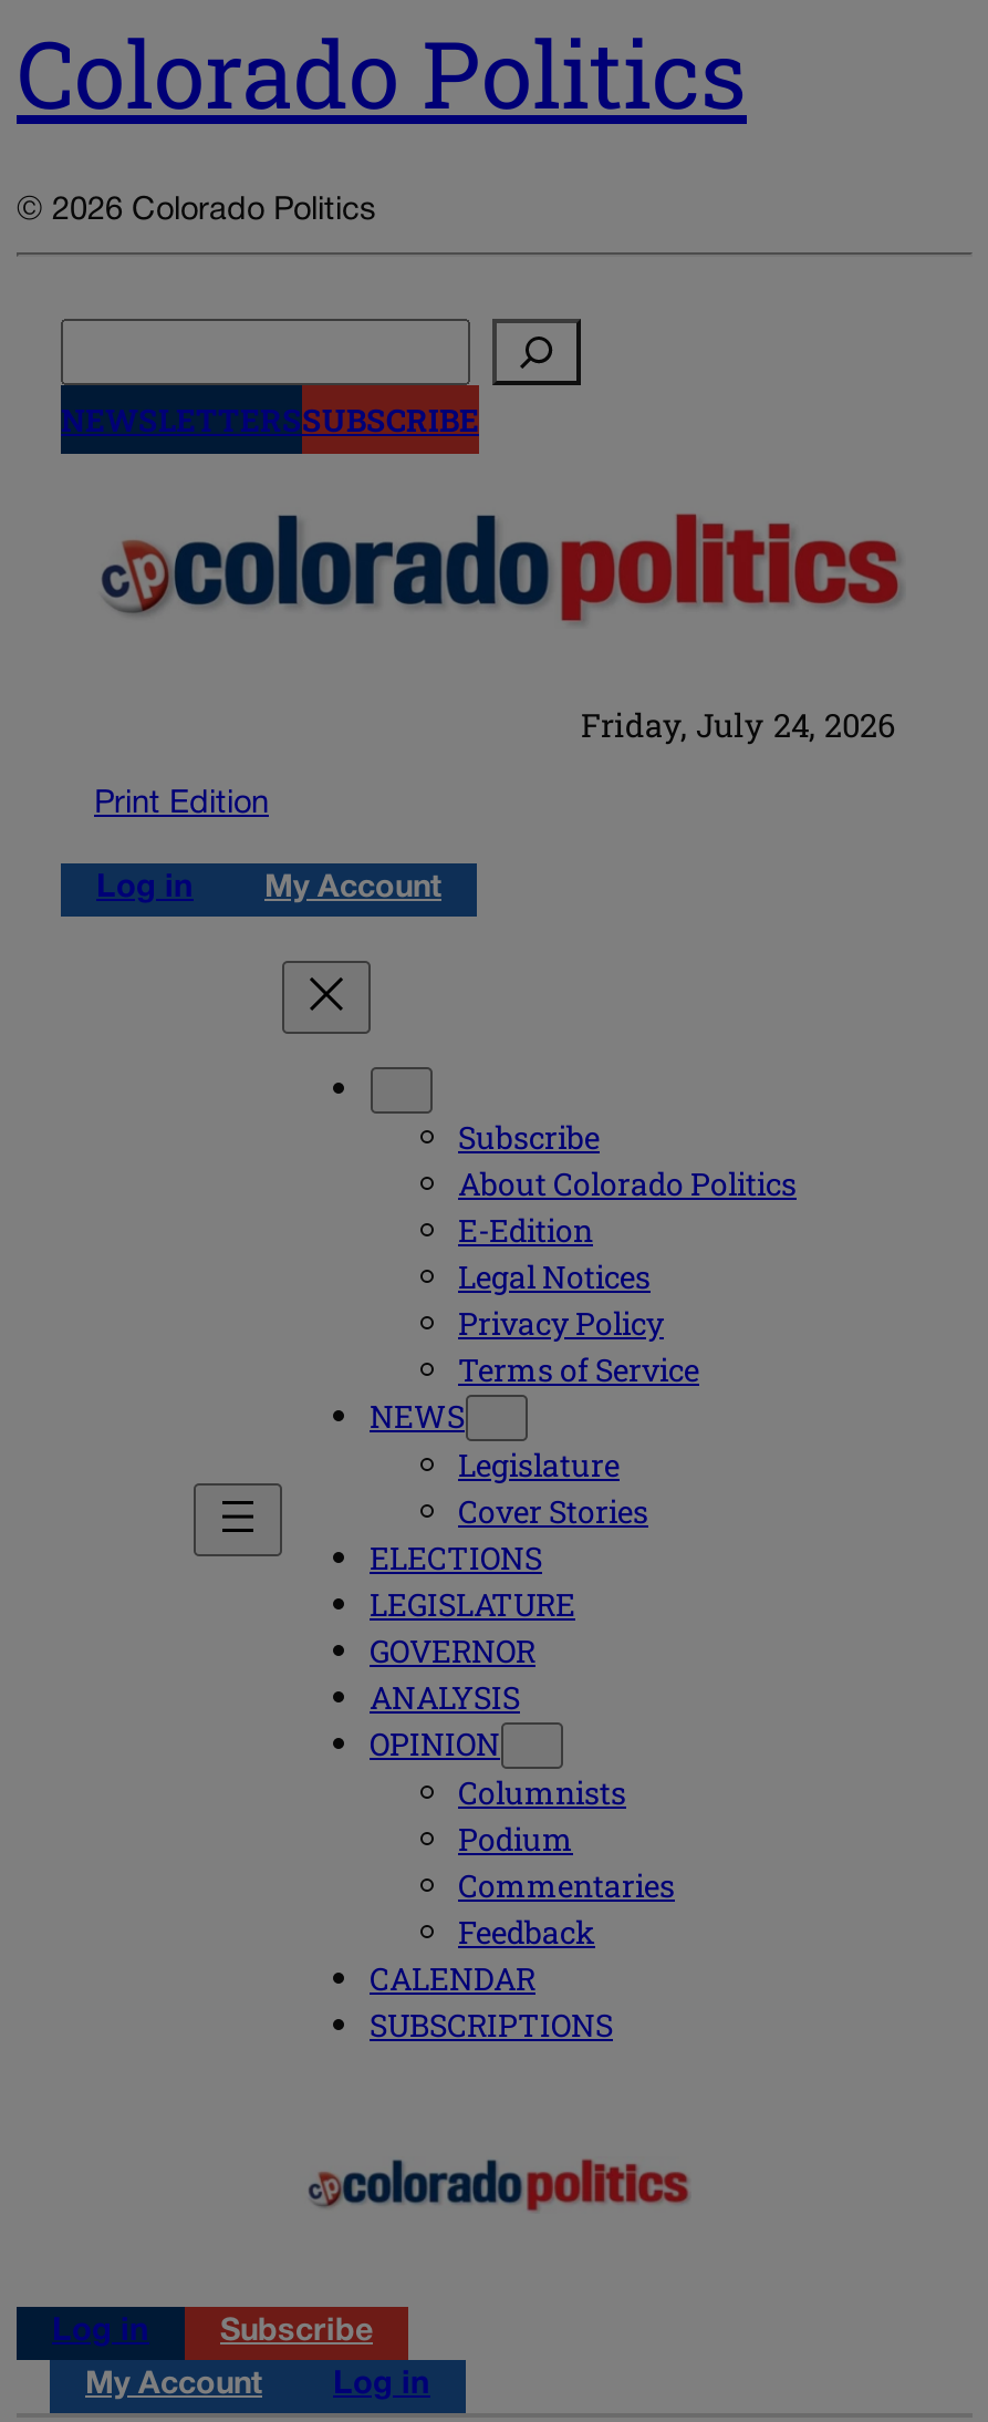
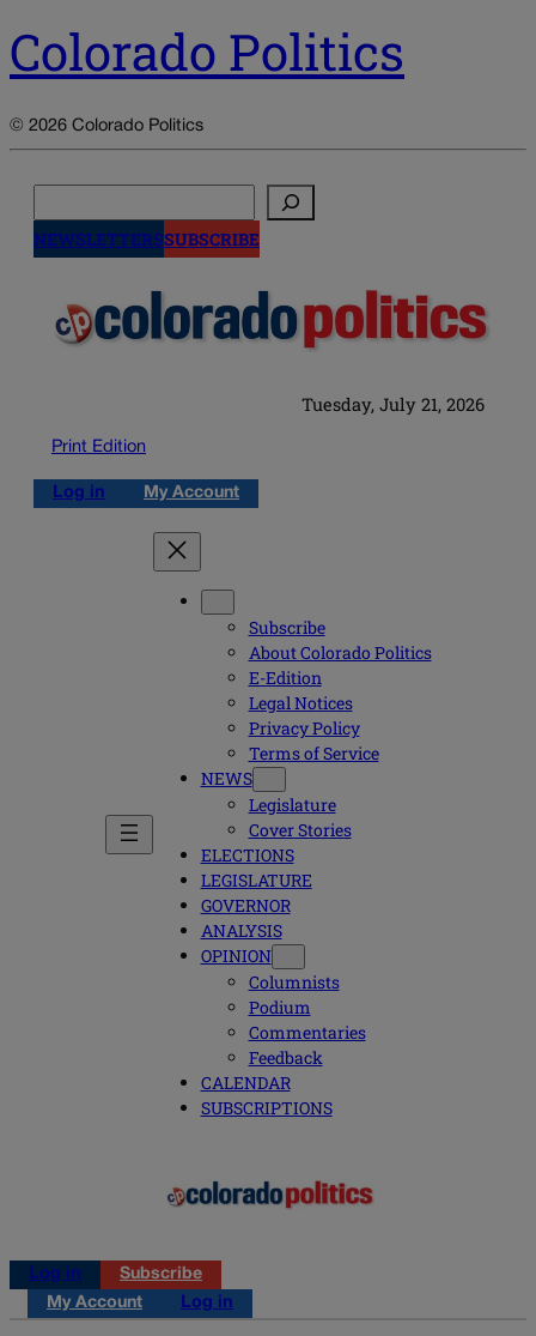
- Friday, July 24, 2026
+ Tuesday, July 21, 2026
